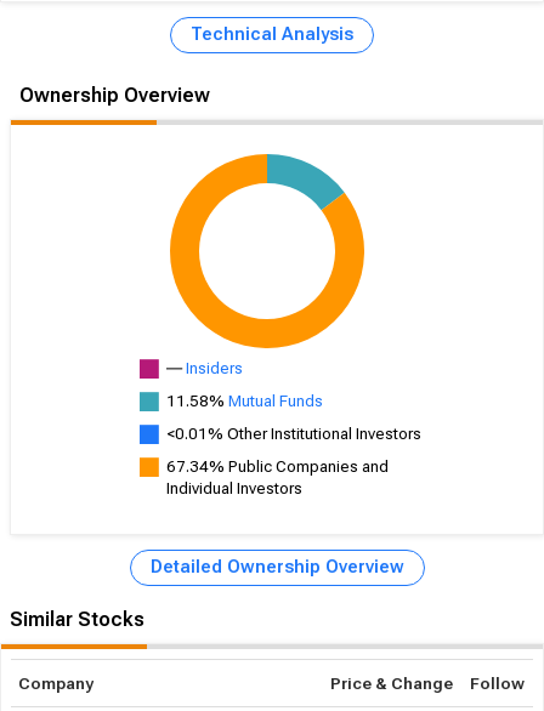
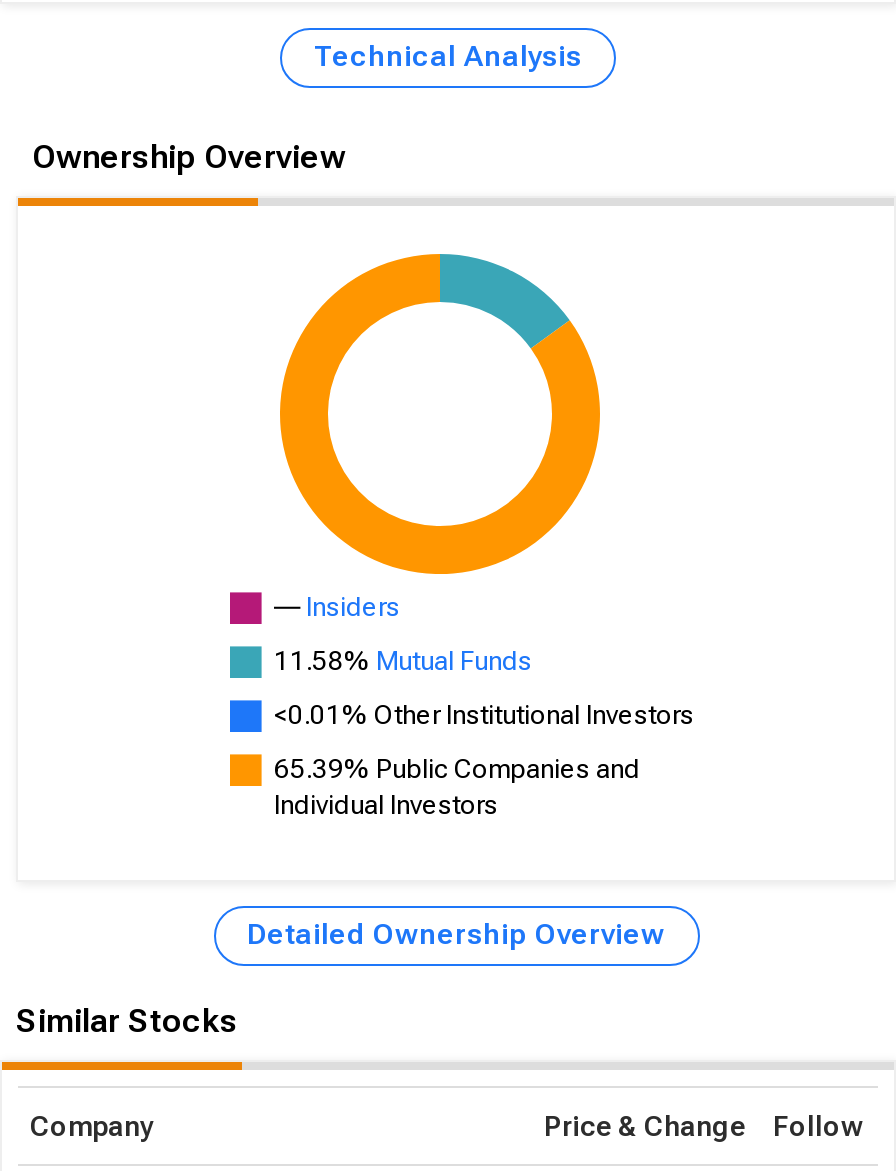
- 67.34% Public Companies and
+ 65.39% Public Companies and
